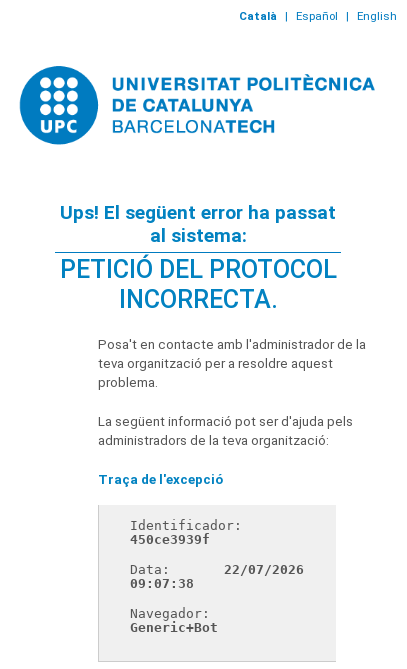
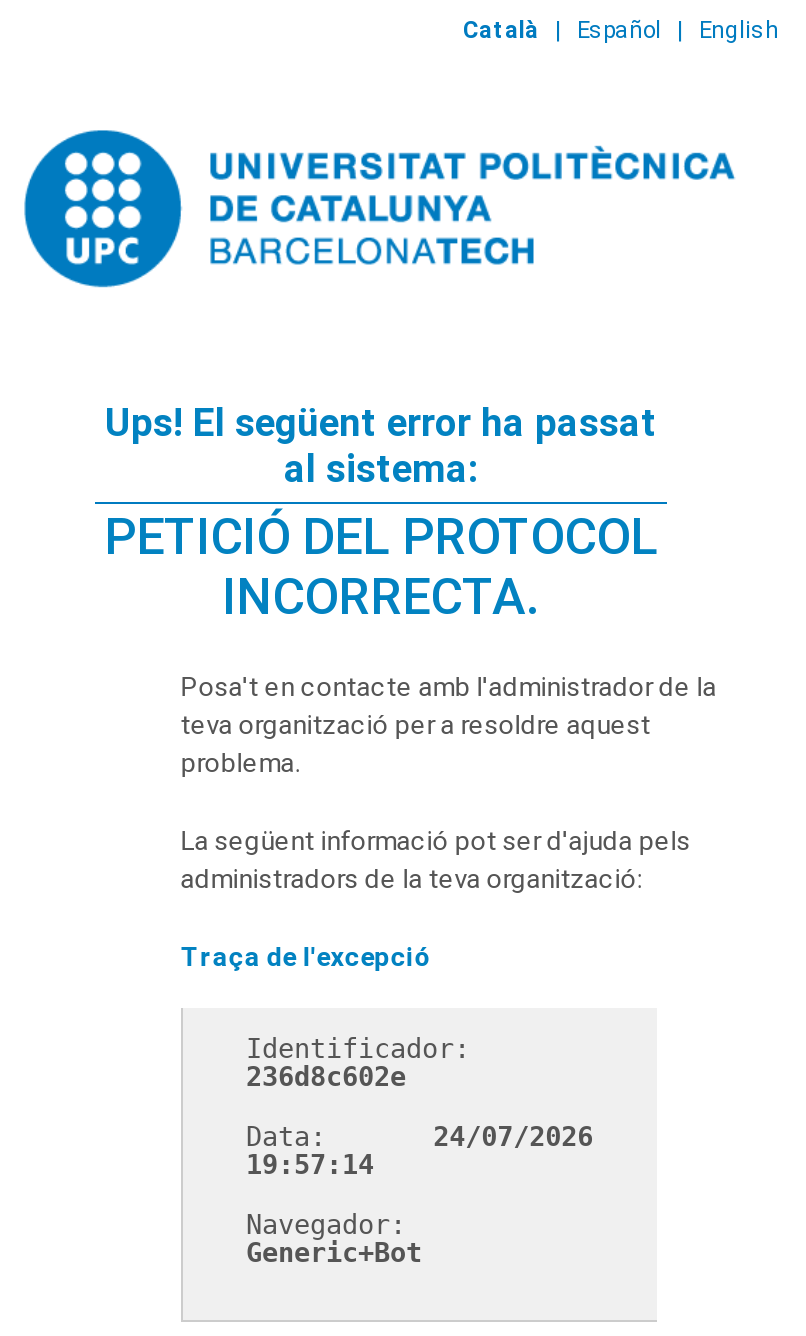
- 450ce3939f
+ 236d8c602e

- Data: 22/07/2026
+ Data: 24/07/2026

- 09:07:38
+ 19:57:14
